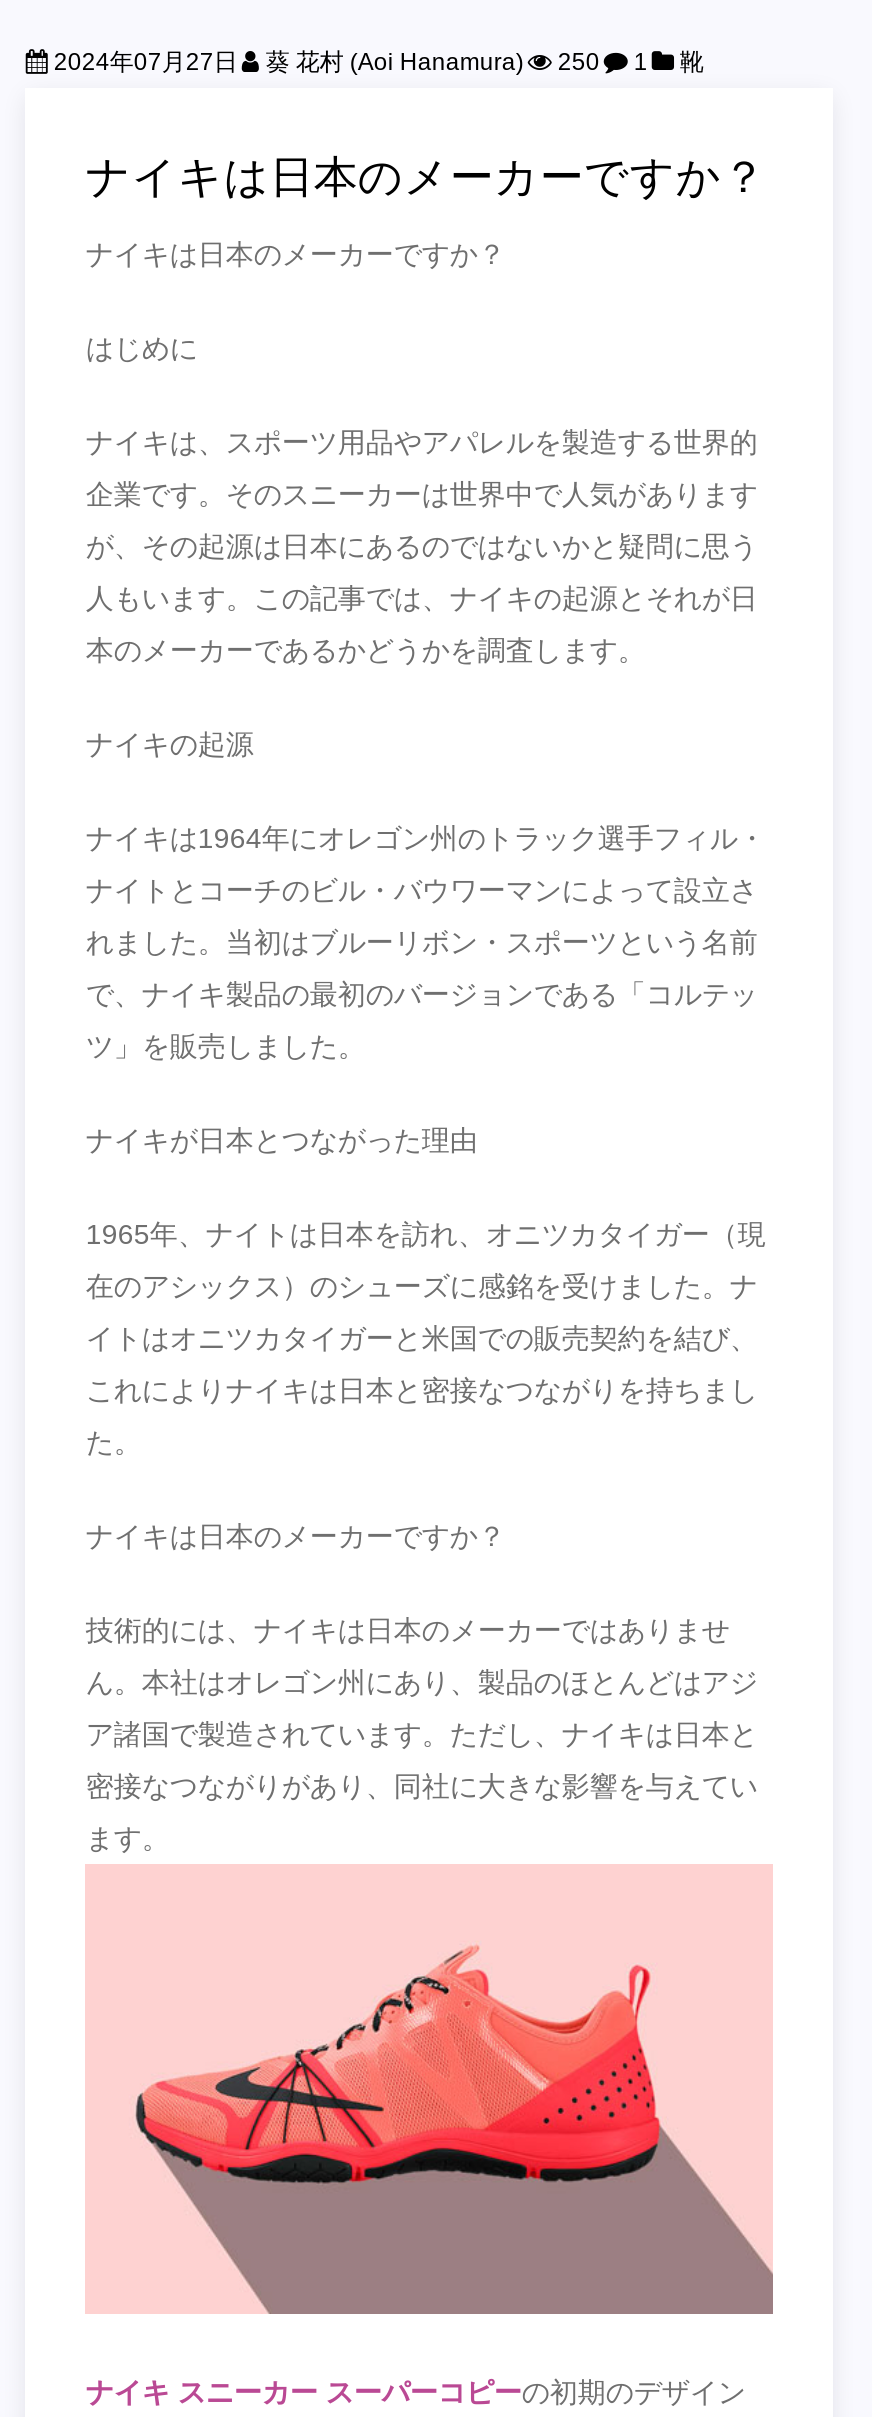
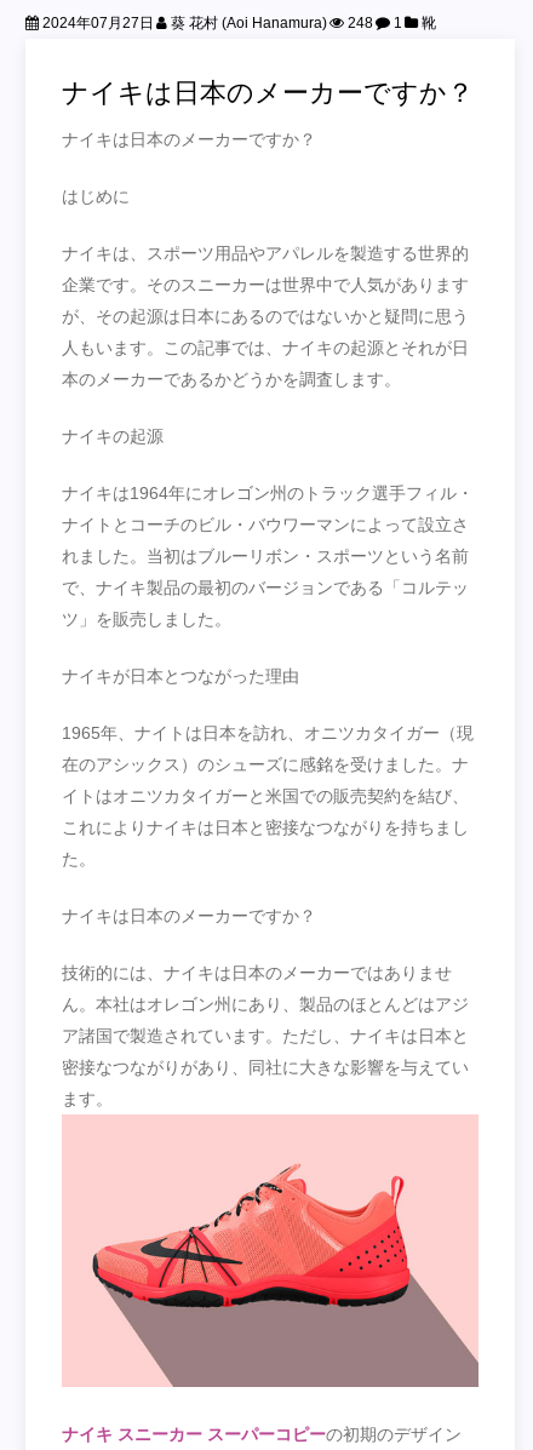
- 250
+ 248
